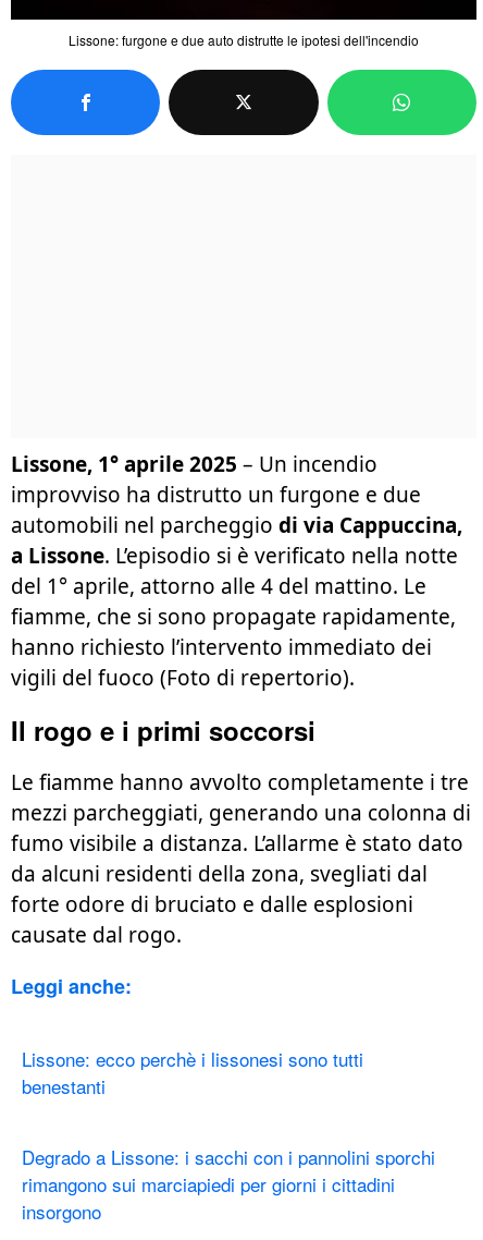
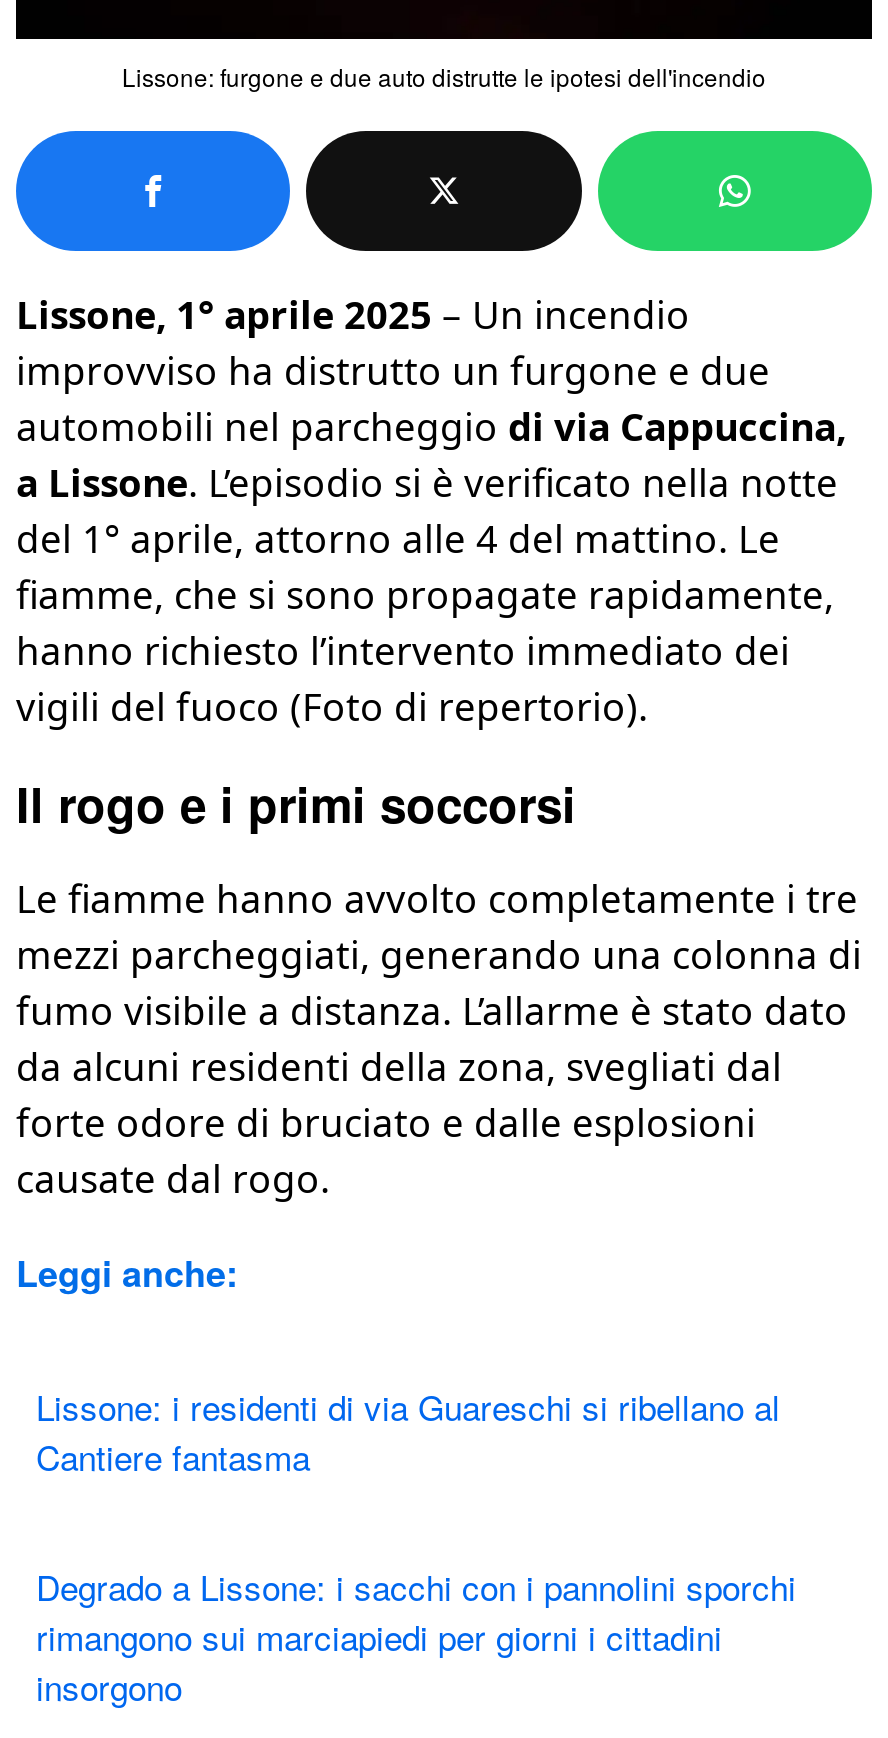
- Lissone: ecco perchè i lissonesi sono tutti
- benestanti
+ Lissone: i residenti di via Guareschi si ribellano al
+ Cantiere fantasma
